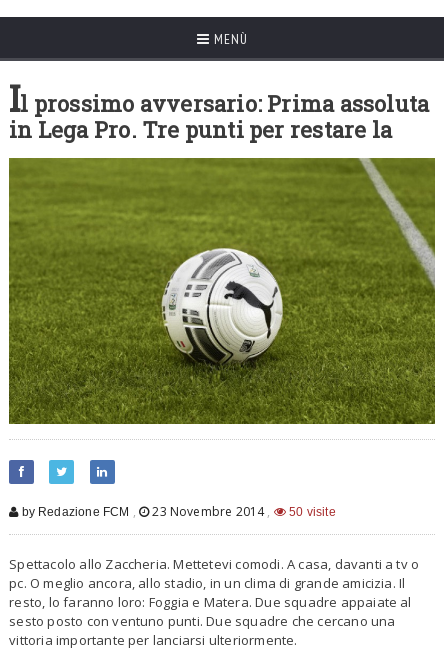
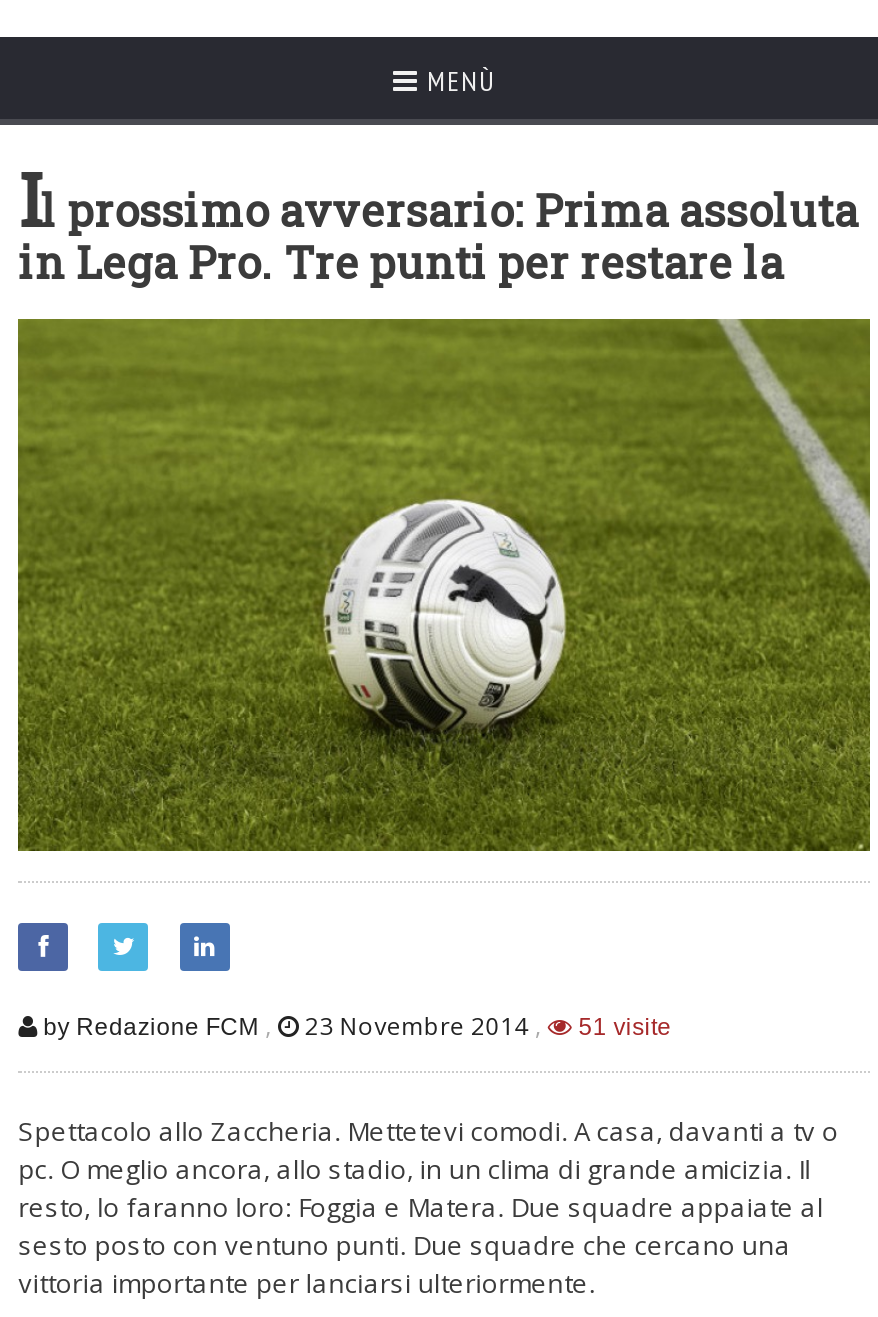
- by Redazione FCM , 23 Novembre 2014, 50 visite
+ by Redazione FCM , 23 Novembre 2014, 51 visite
